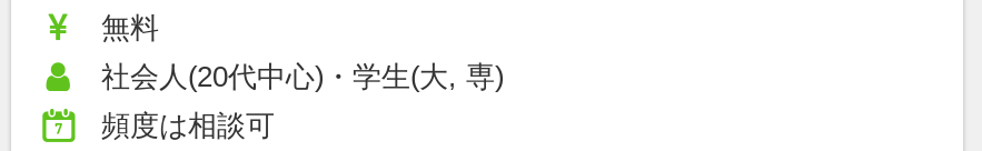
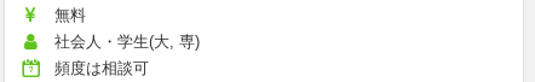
- 社会人(20代中心)・学生(大, 専)
+ 社会人・学生(大, 専)
